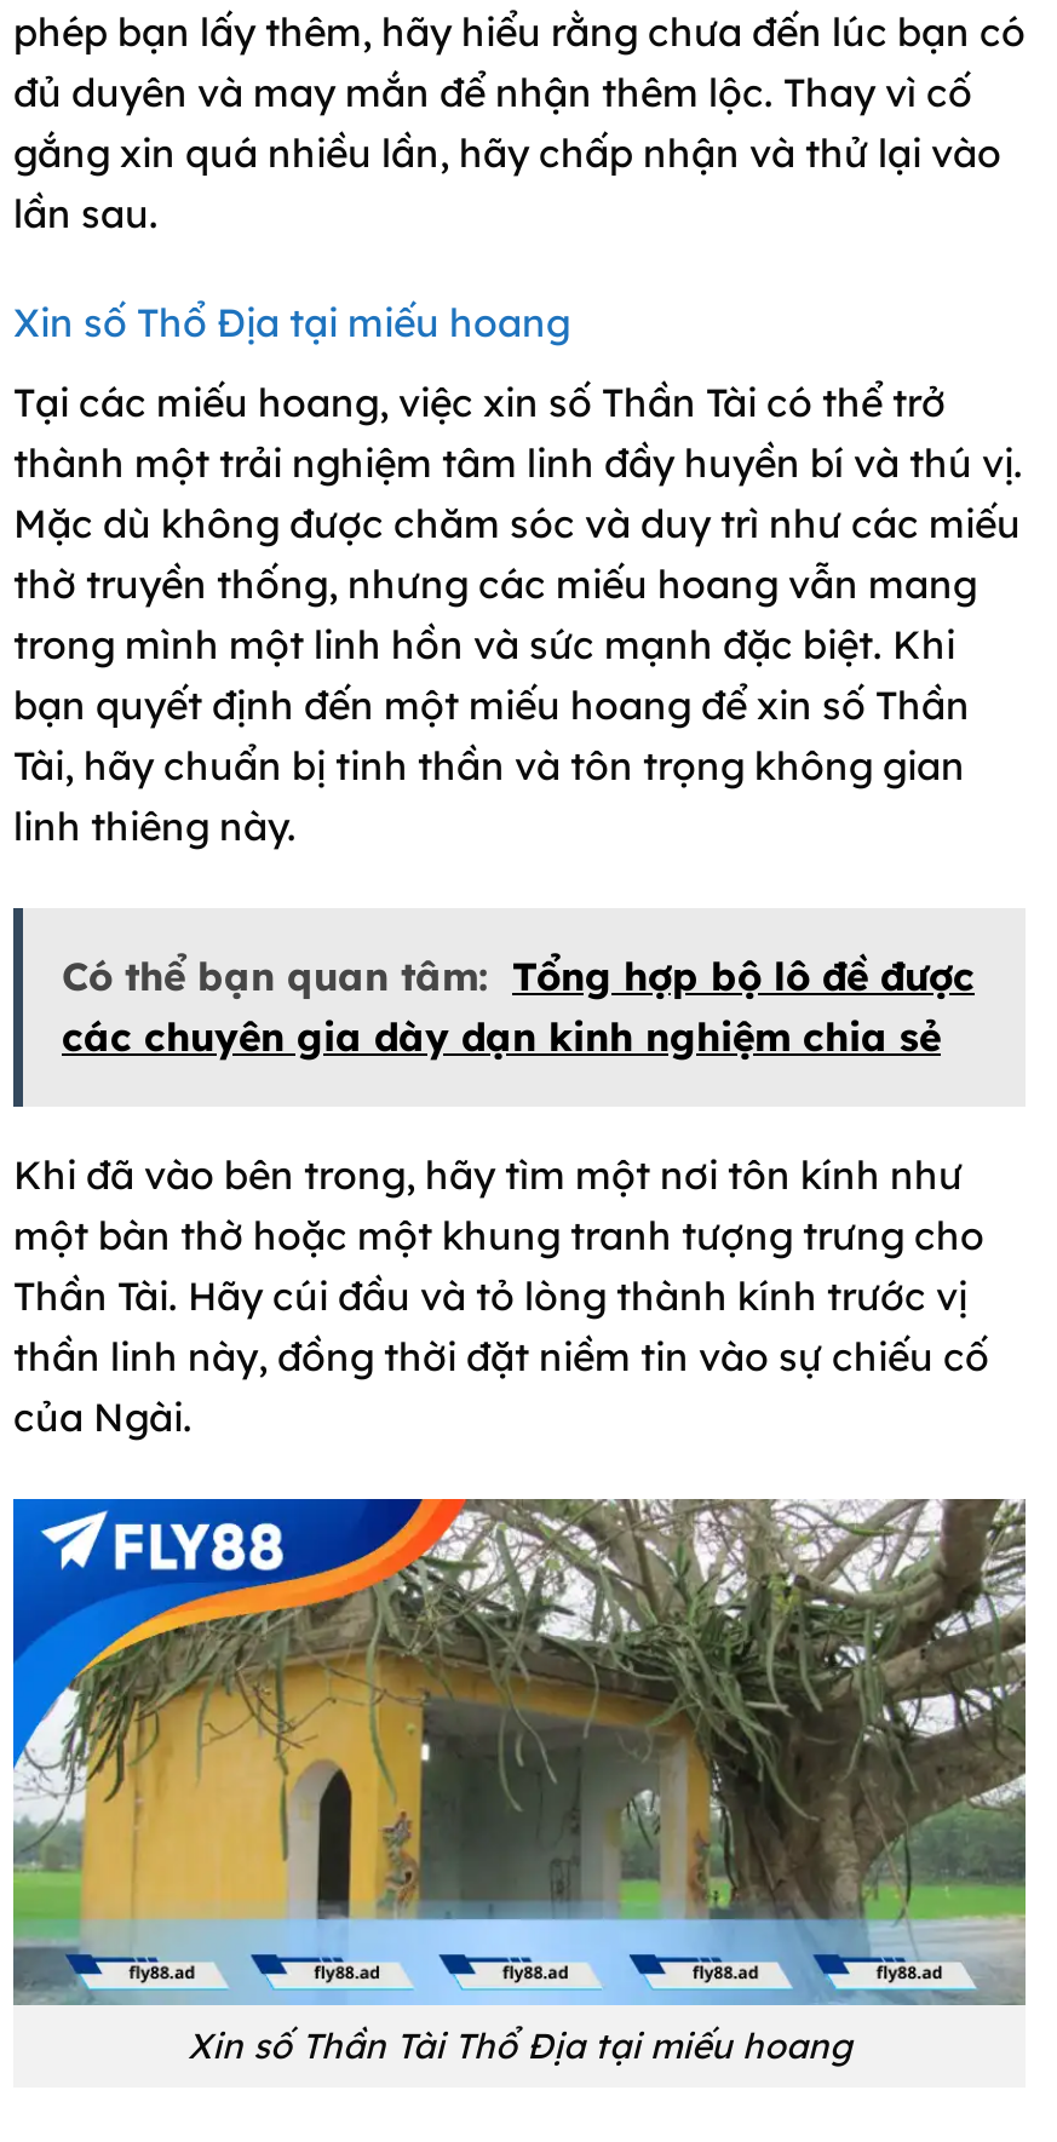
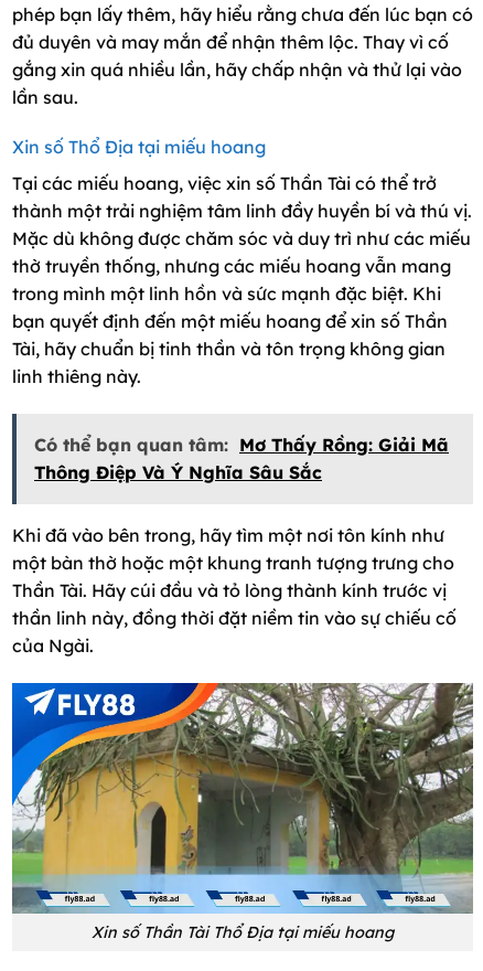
- Có thể bạn quan tâm: Tổng hợp bộ lô đề được
- các chuyên gia dày dạn kinh nghiệm chia sẻ
+ Có thể bạn quan tâm: Mơ Thấy Rồng: Giải Mã
+ Thông Điệp Và Ý Nghĩa Sâu Sắc
